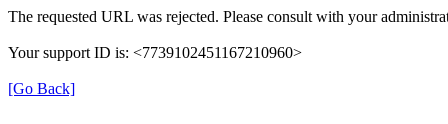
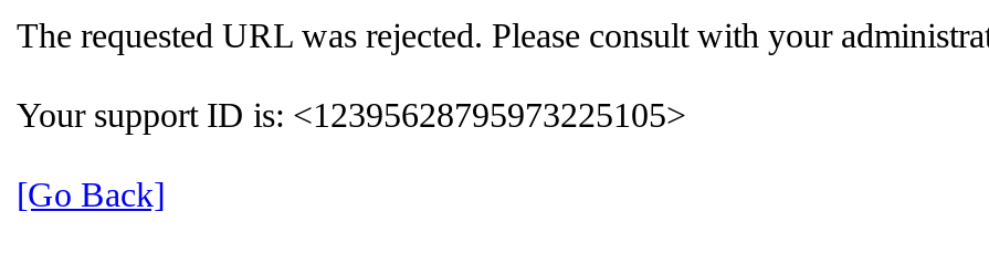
- Your support ID is: <7739102451167210960>
+ Your support ID is: <12395628795973225105>
